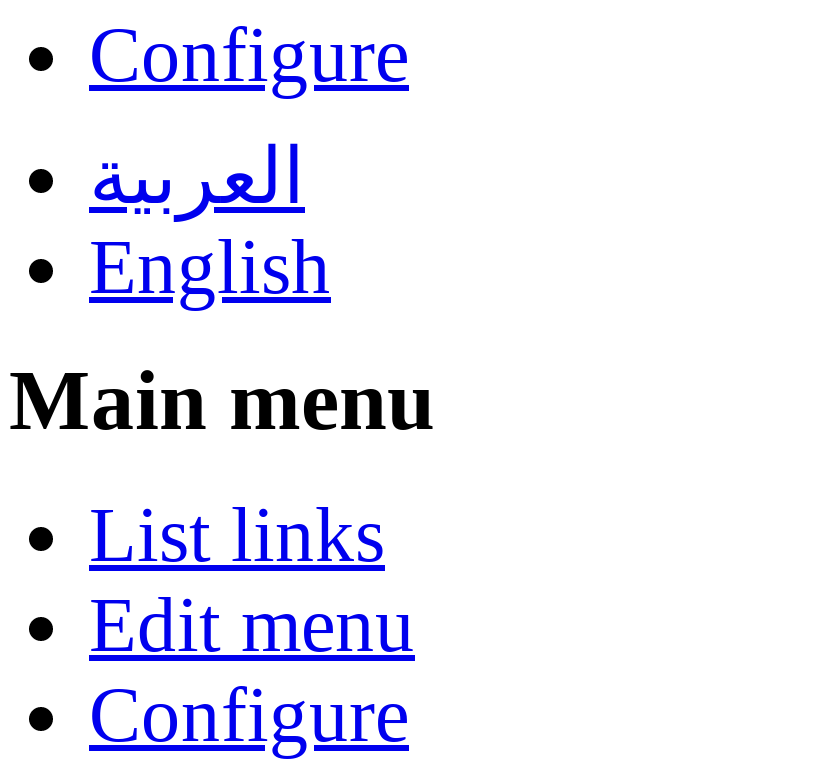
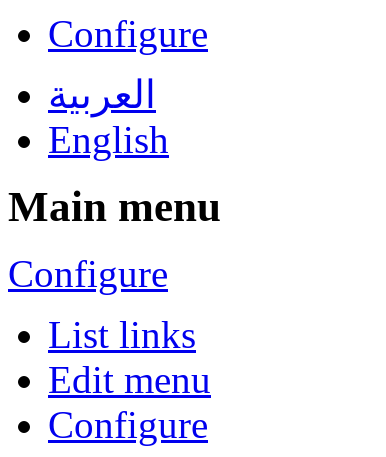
+ Configure
